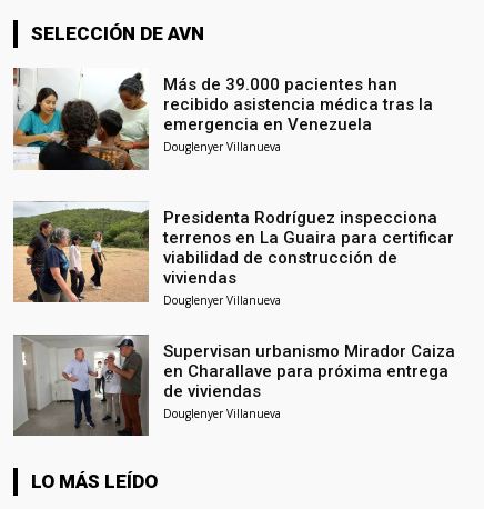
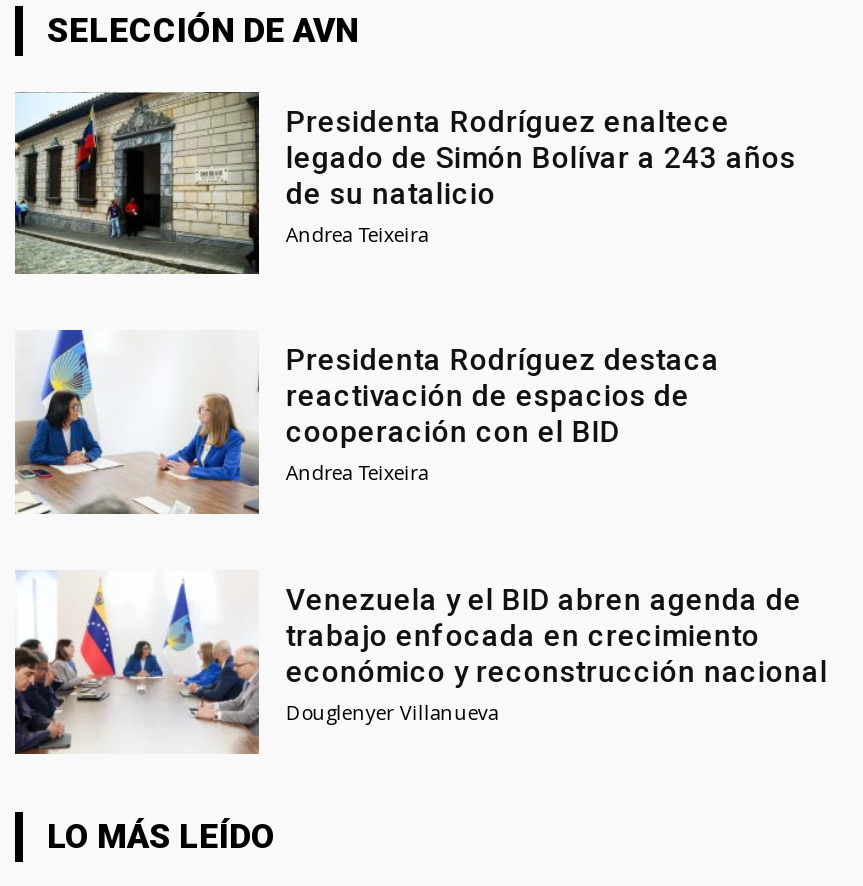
- [image]
- Más de 39.000 pacientes han
- recibido asistencia médica tras la
- emergencia en Venezuela
- Douglenyer Villanueva
+ [image]
+ Presidenta Rodríguez enaltece
+ legado de Simón Bolívar a 243 años
+ de su natalicio
+ Andrea Teixeira

- [image]
- Presidenta Rodríguez inspecciona
- terrenos en La Guaira para certificar
- viabilidad de construcción de
- viviendas
- Douglenyer Villanueva
+ [image]
+ Presidenta Rodríguez destaca
+ reactivación de espacios de
+ cooperación con el BID
+ Andrea Teixeira

- [image]
- Supervisan urbanismo Mirador Caiza
- en Charallave para próxima entrega
- de viviendas
+ [image]
+ Venezuela y el BID abren agenda de
+ trabajo enfocada en crecimiento
+ económico y reconstrucción nacional
